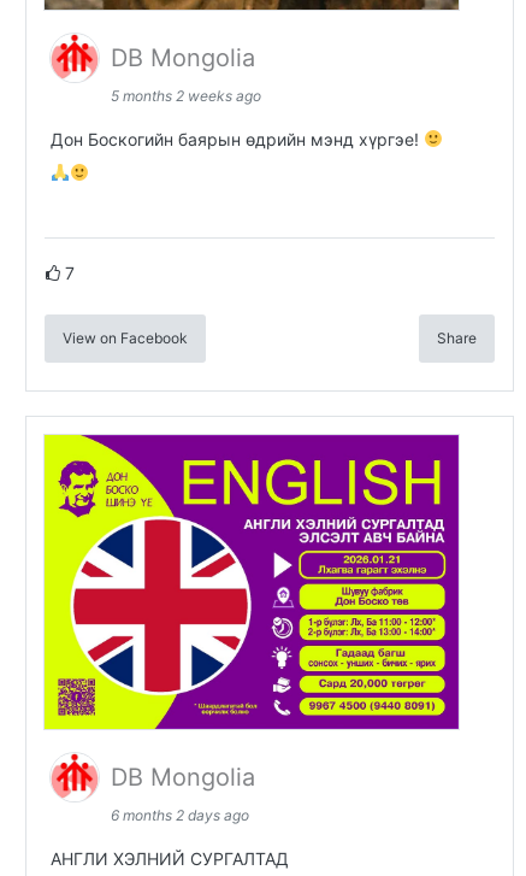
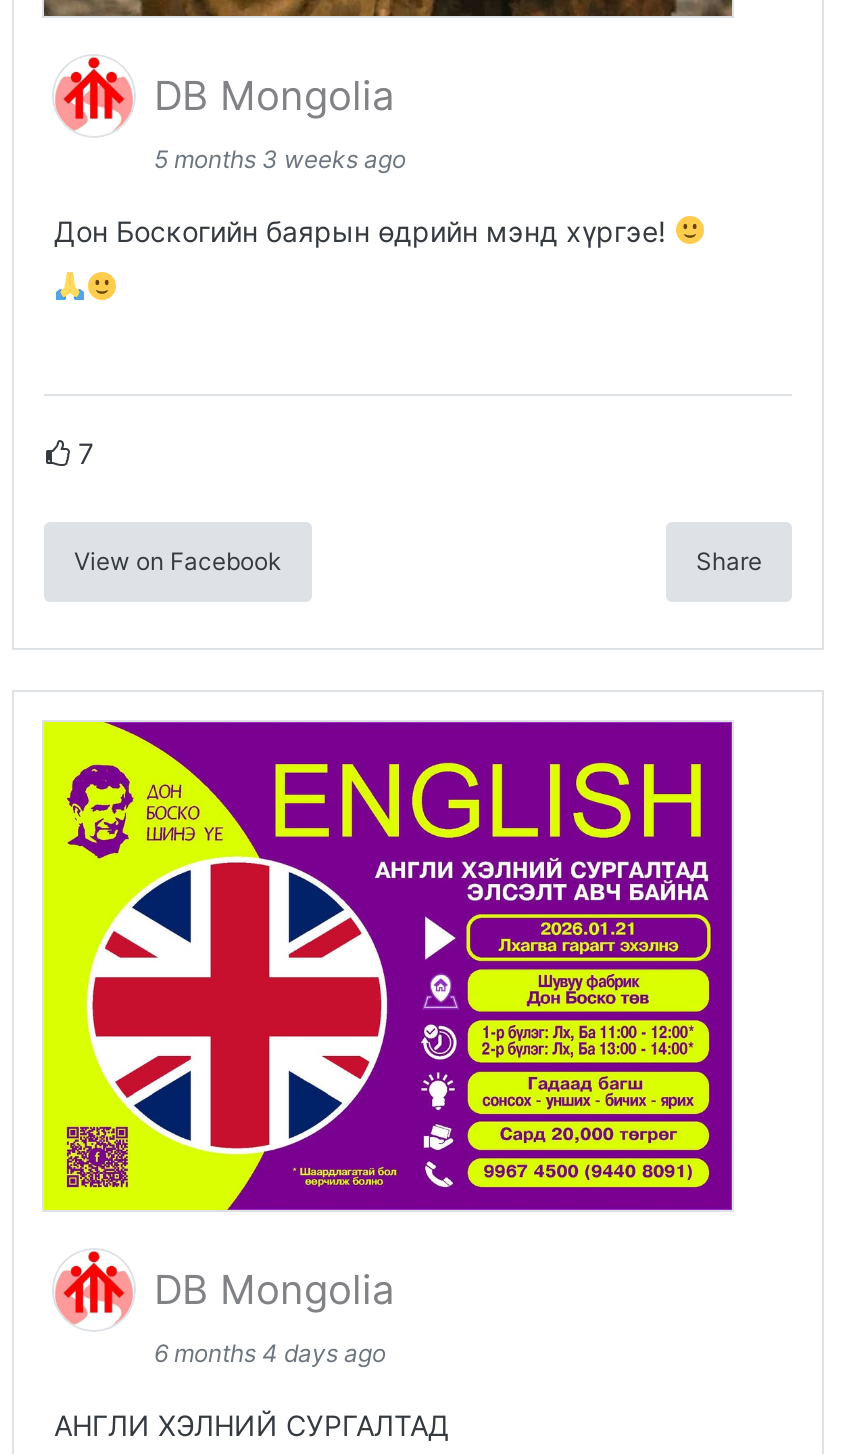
- 5 months 2 weeks ago
+ 5 months 3 weeks ago

- 6 months 2 days ago
+ 6 months 4 days ago
